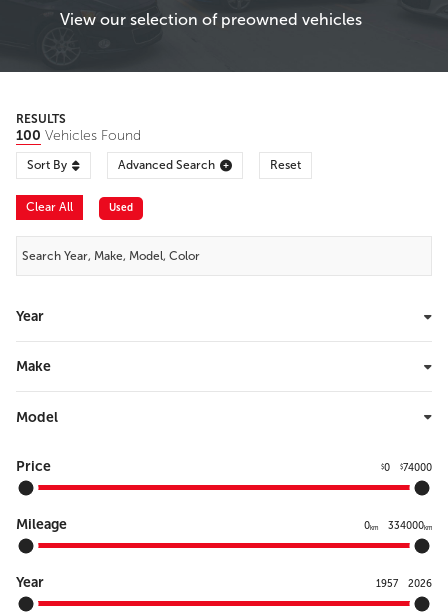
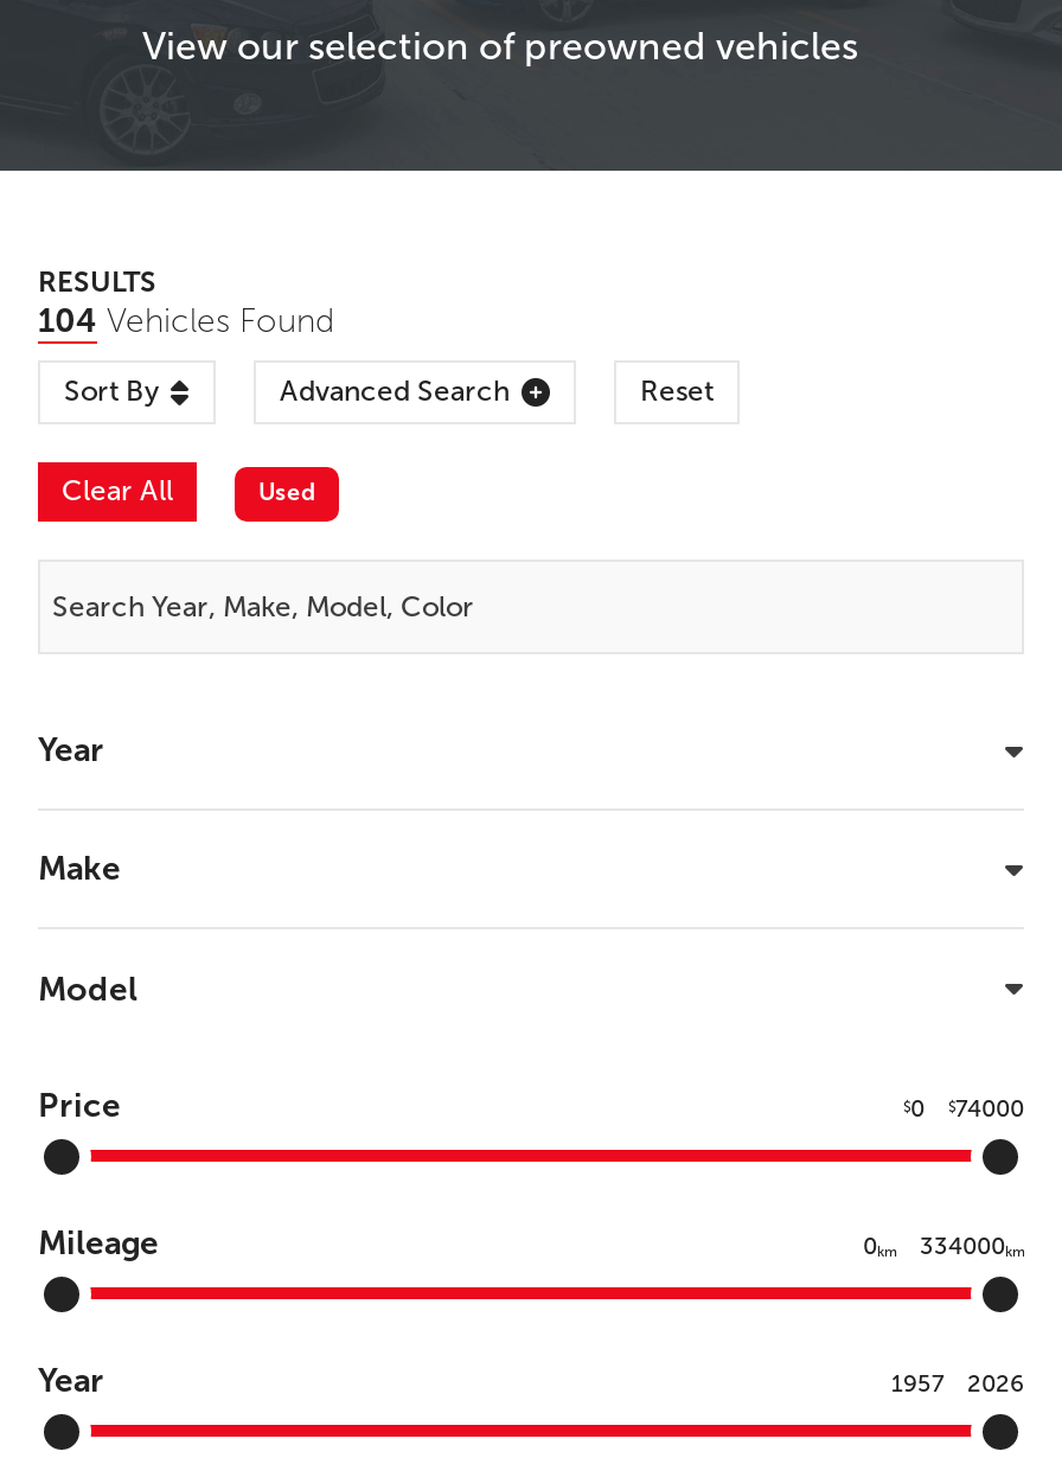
- 100 Vehicles Found
+ 104 Vehicles Found
